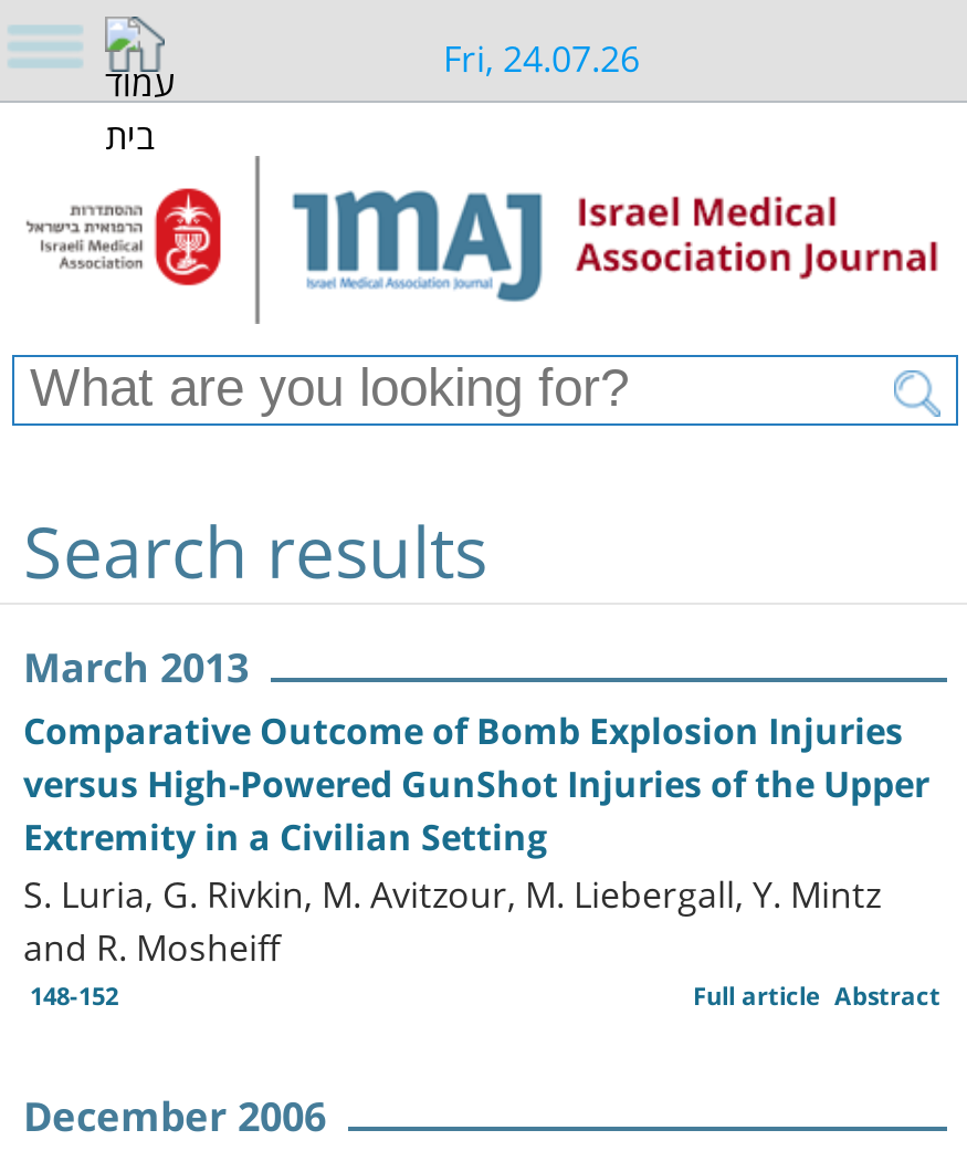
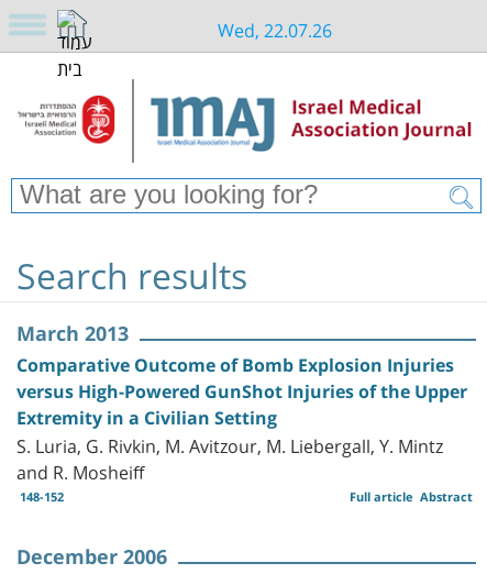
- Fri, 24.07.26
+ Wed, 22.07.26
